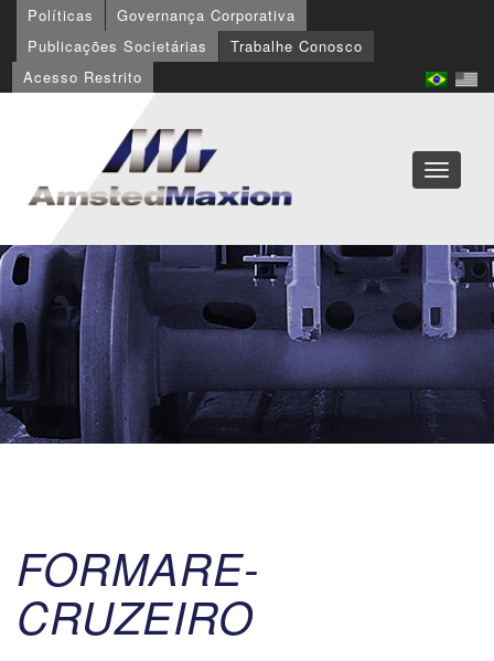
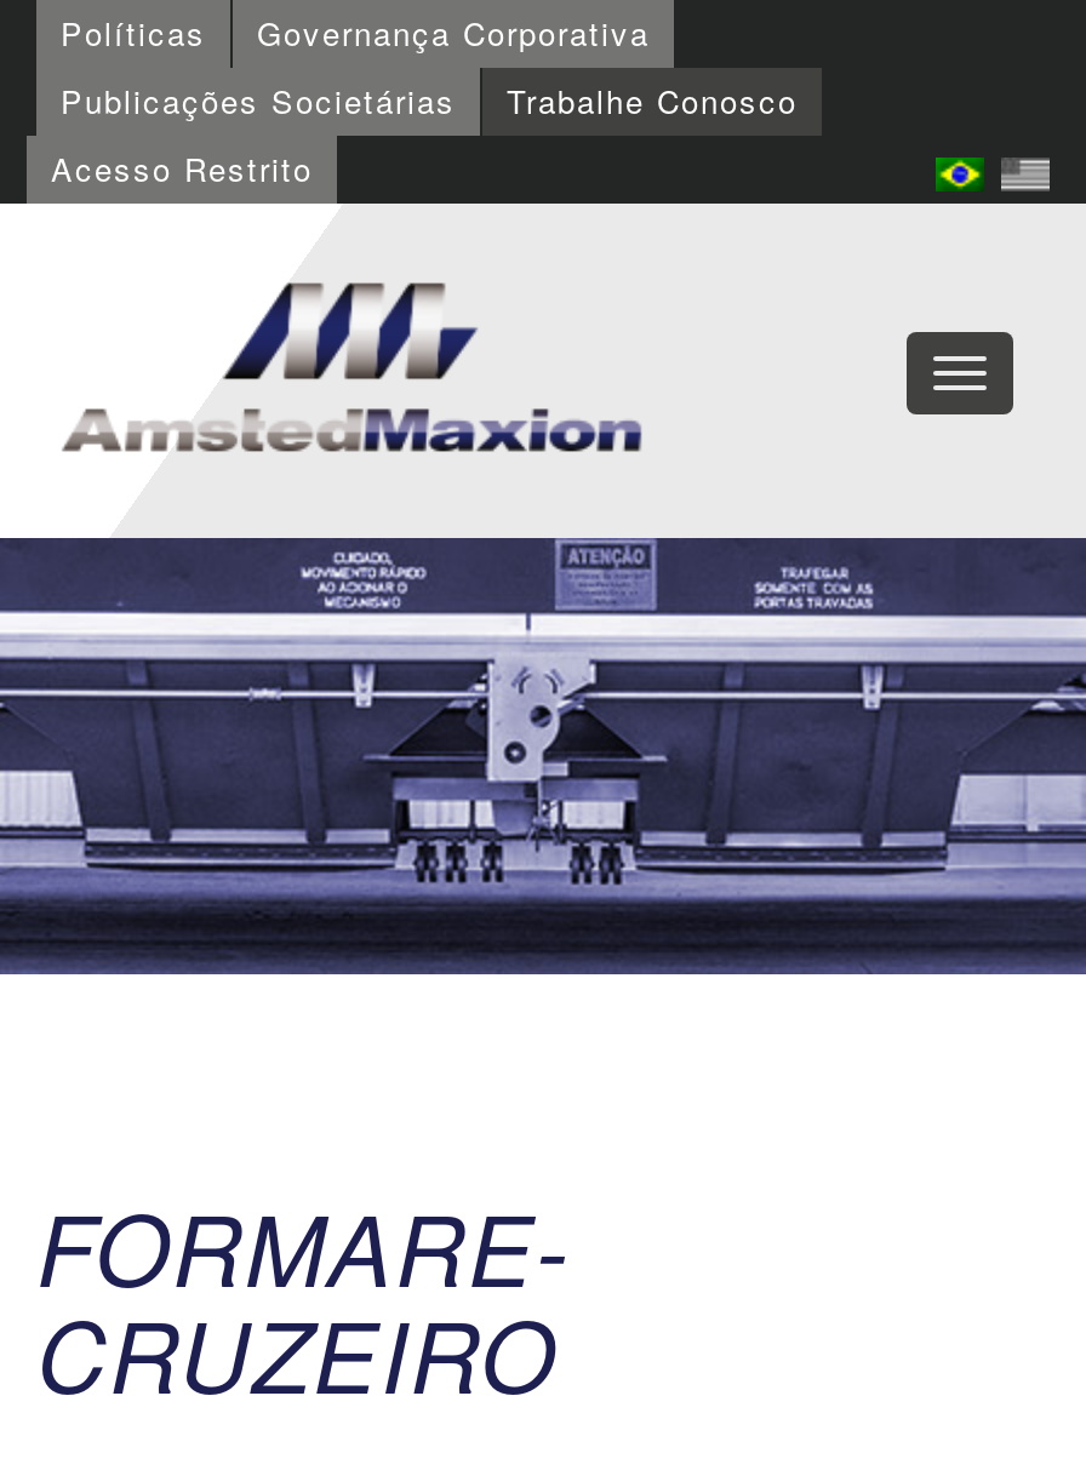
- [image]
+ [image]
